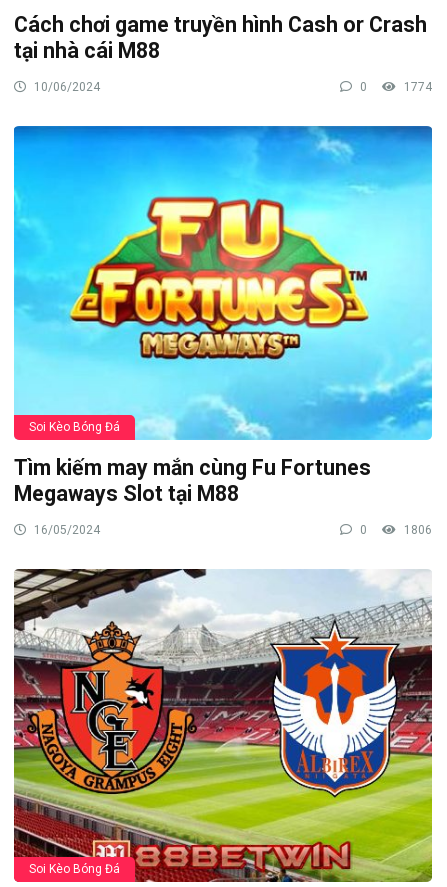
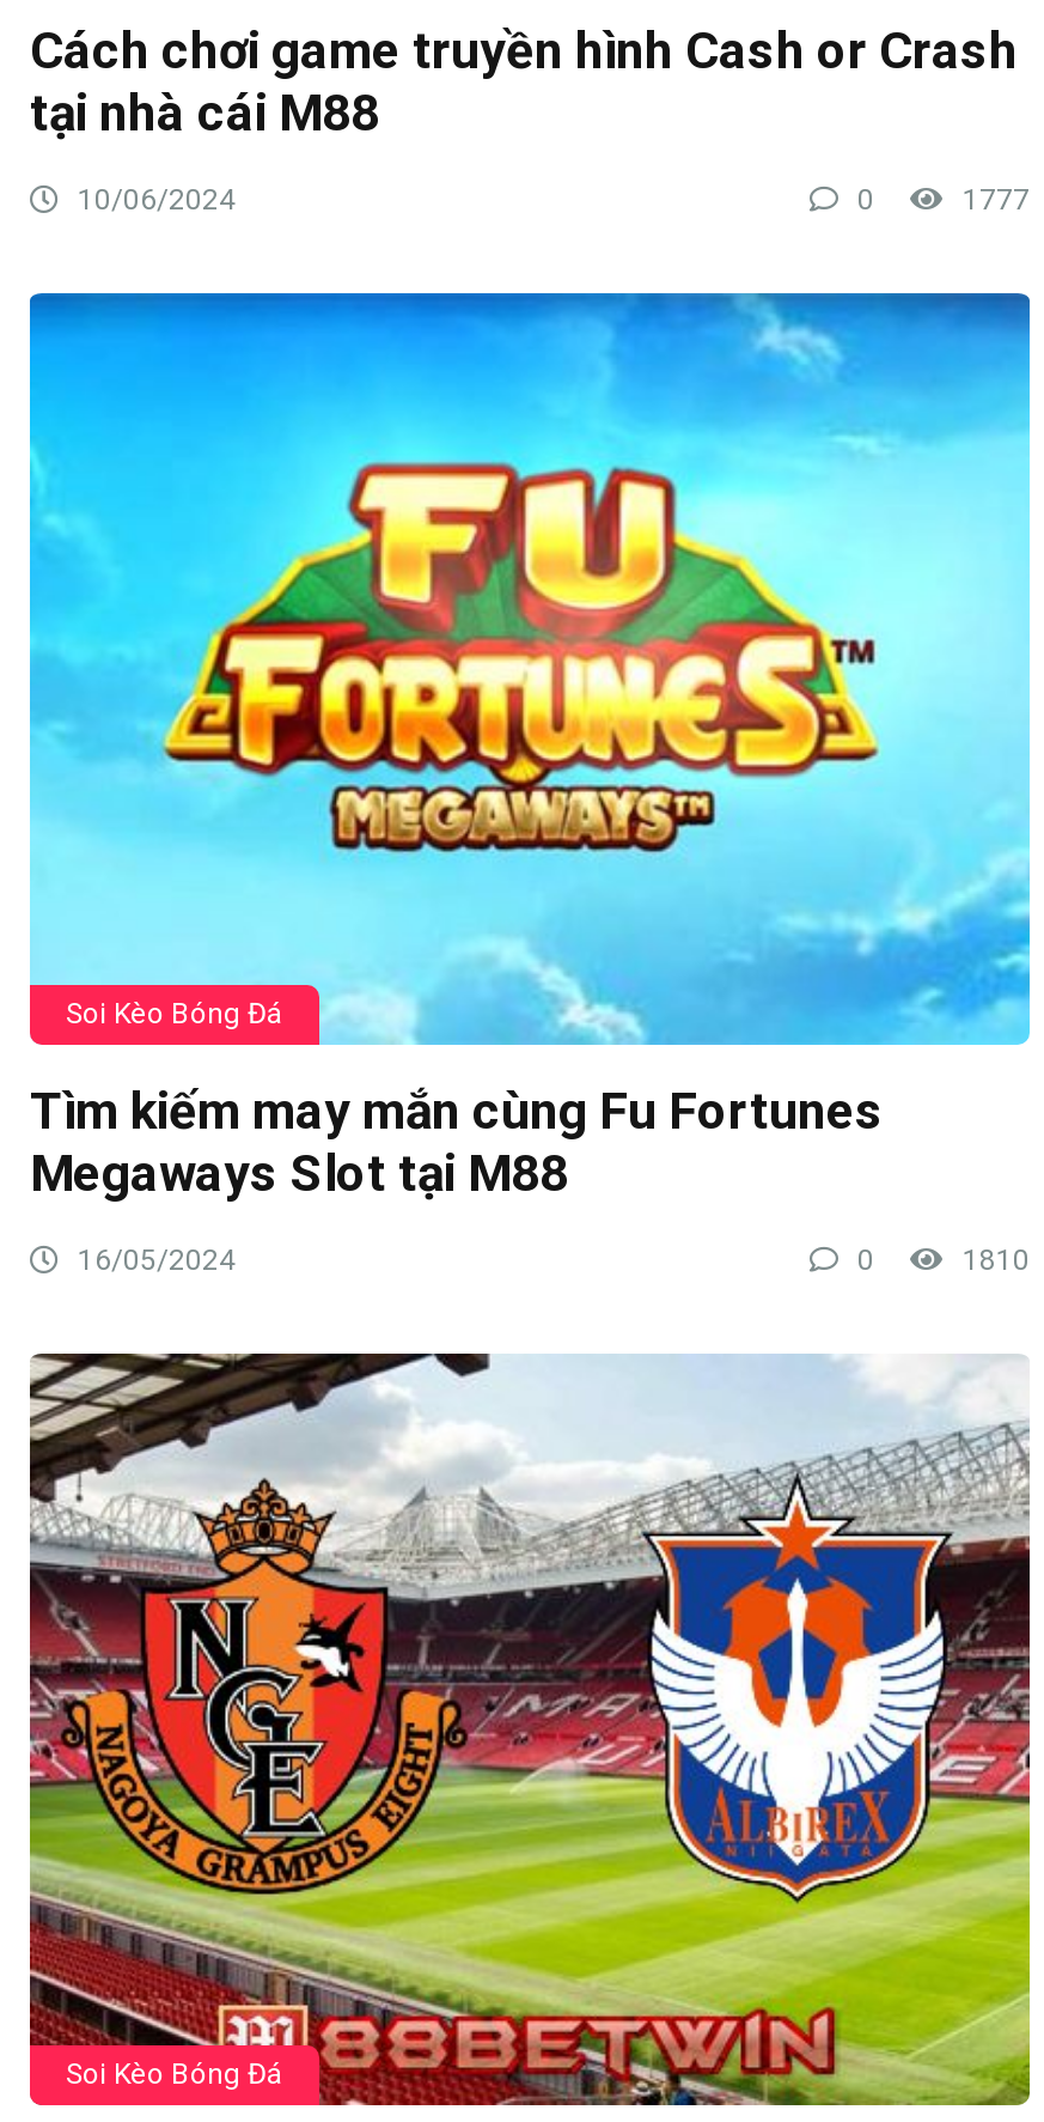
- 1774
+ 1777

- 1806
+ 1810
